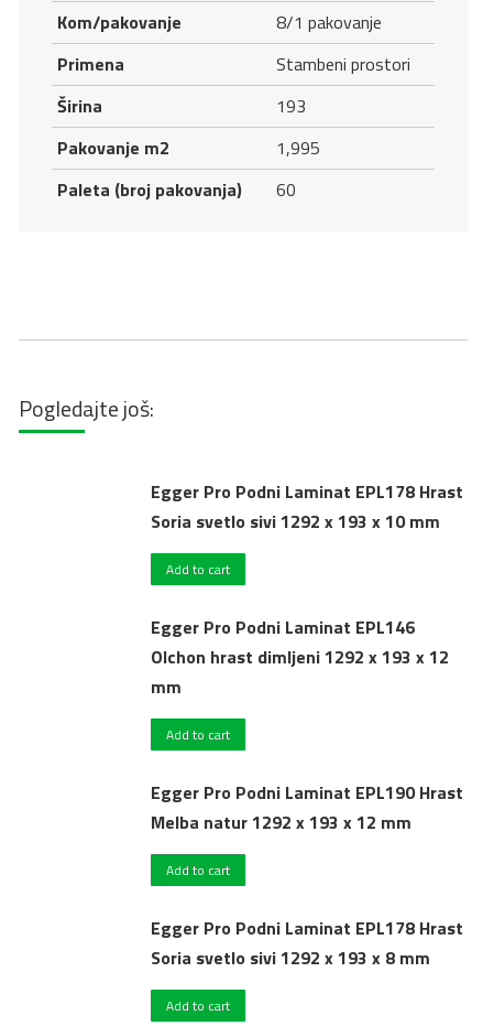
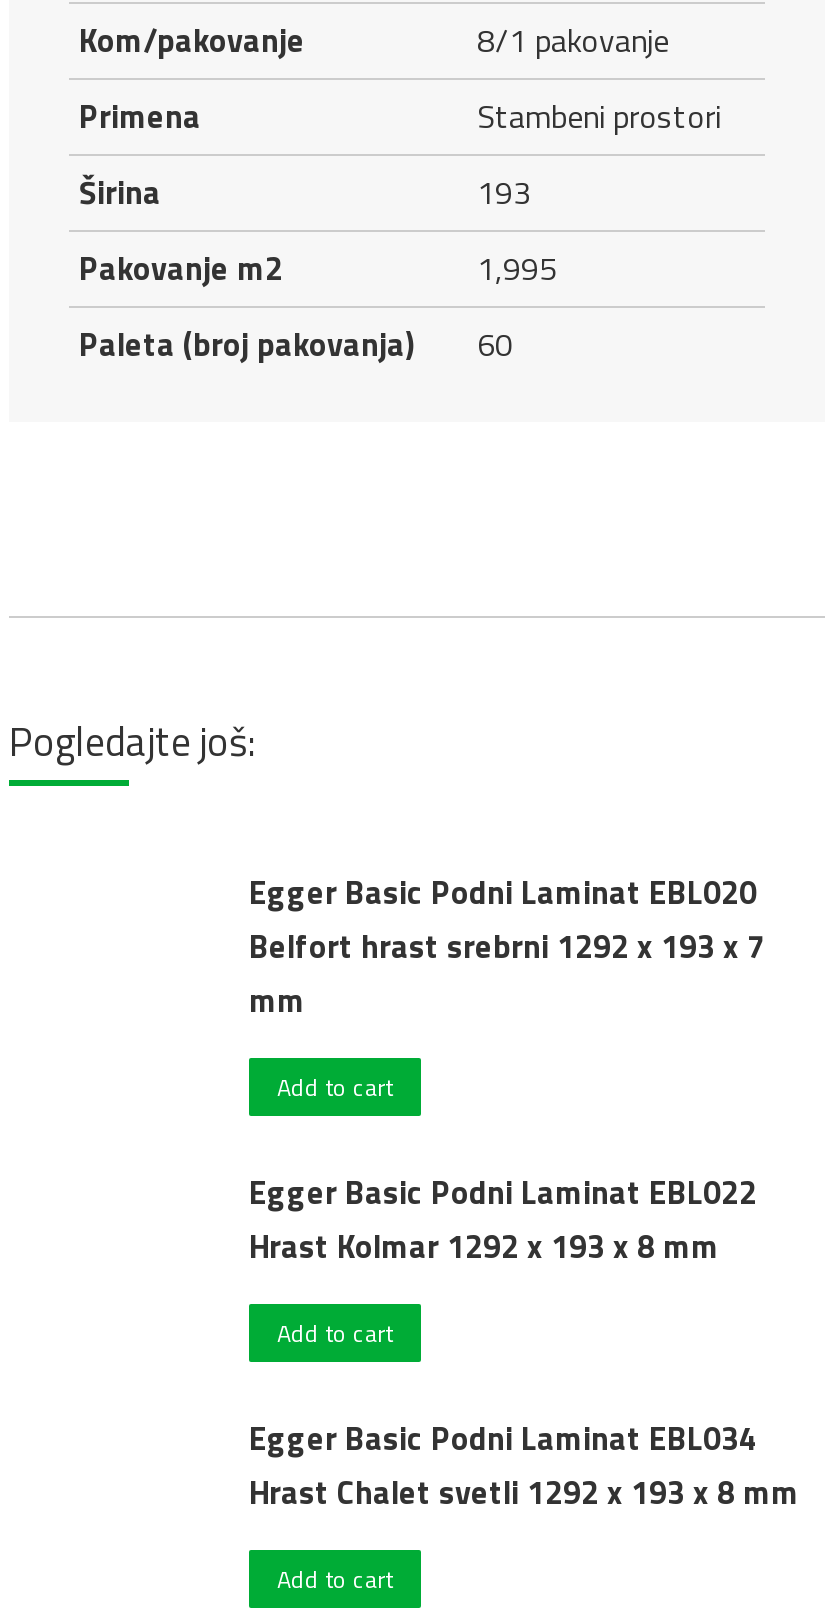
- Egger Pro Podni Laminat EPL178 Hrast
- Soria svetlo sivi 1292 x 193 x 10 mm
- Add to cart
- Egger Pro Podni Laminat EPL146
- Olchon hrast dimljeni 1292 x 193 x 12
+ Egger Basic Podni Laminat EBL020
+ Belfort hrast srebrni 1292 x 193 x 7

- Egger Pro Podni Laminat EPL190 Hrast
- Melba natur 1292 x 193 x 12 mm
+ Egger Basic Podni Laminat EBL022
+ Hrast Kolmar 1292 x 193 x 8 mm

- Egger Pro Podni Laminat EPL178 Hrast
- Soria svetlo sivi 1292 x 193 x 8 mm
+ Egger Basic Podni Laminat EBL034
+ Hrast Chalet svetli 1292 x 193 x 8 mm
